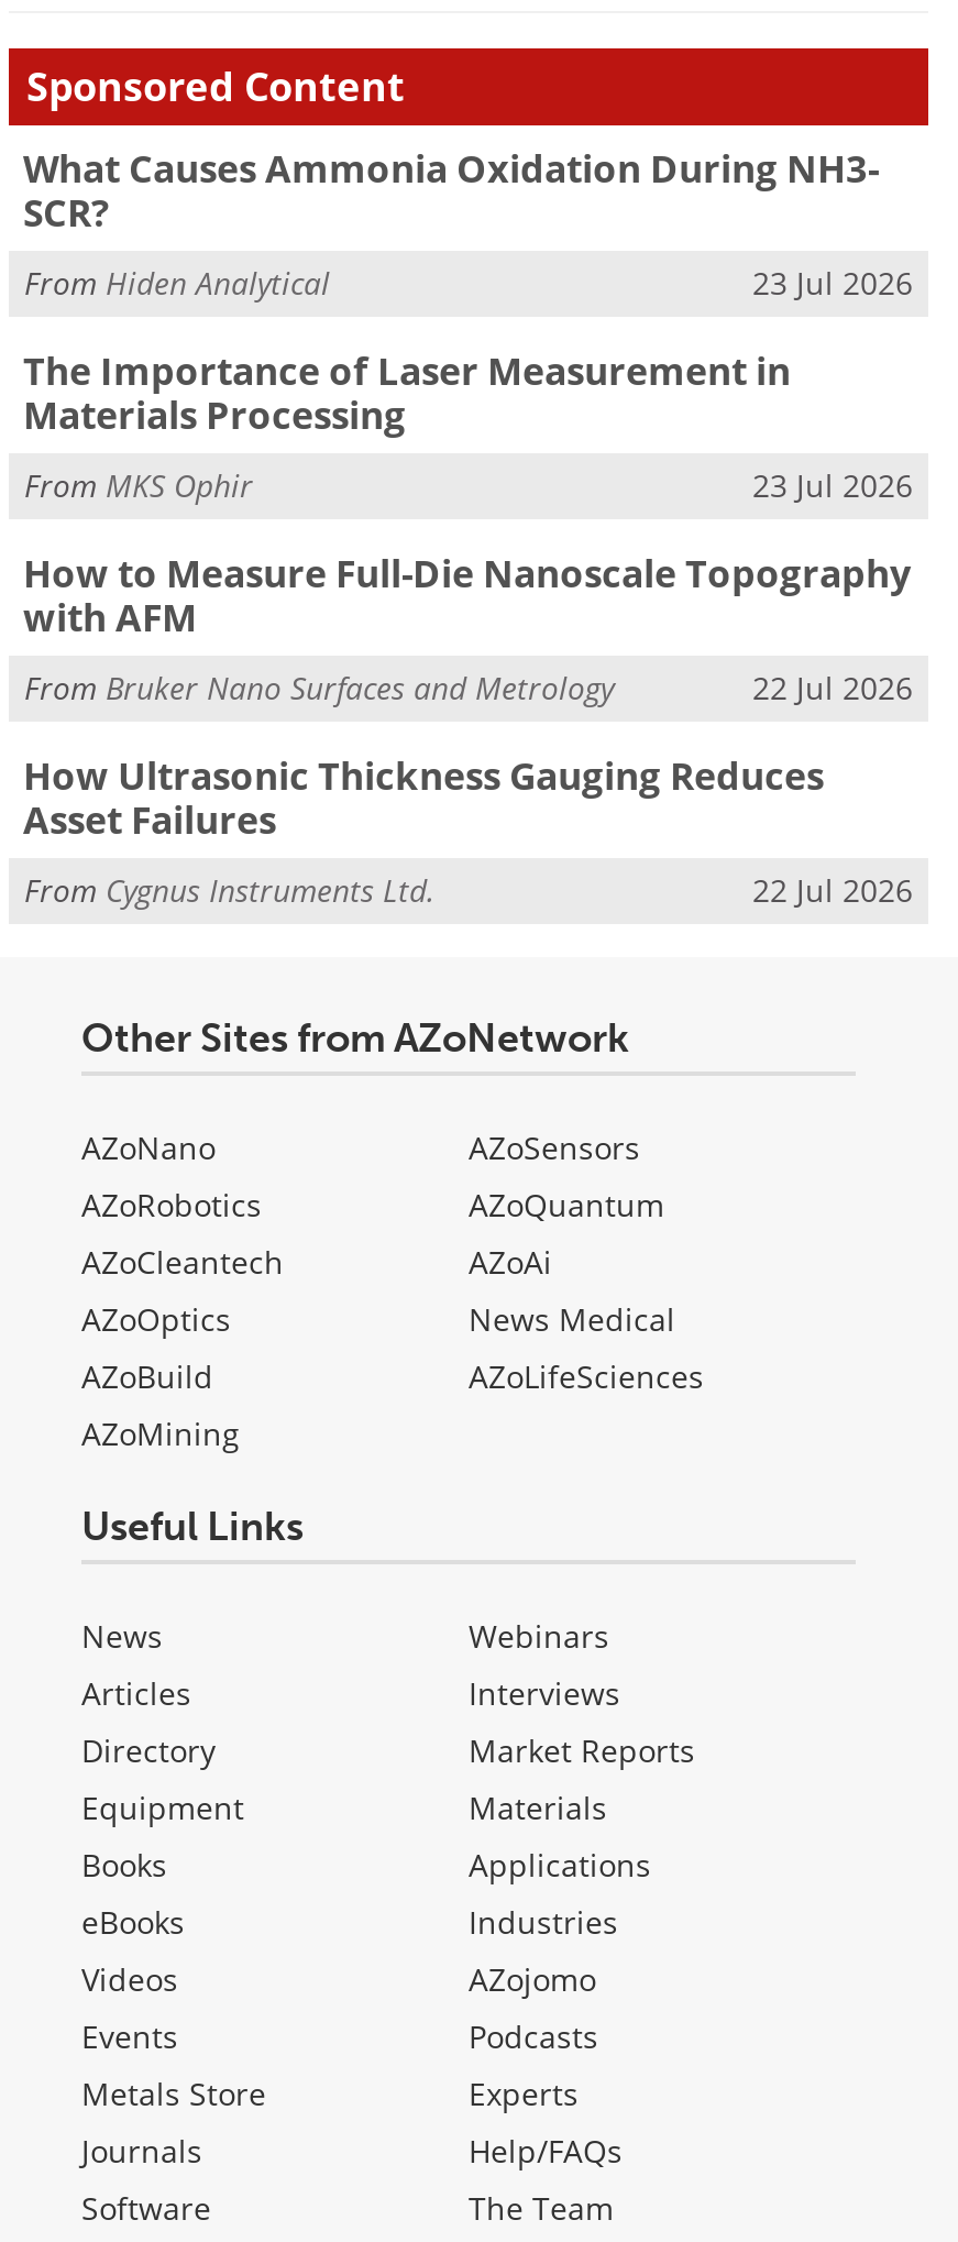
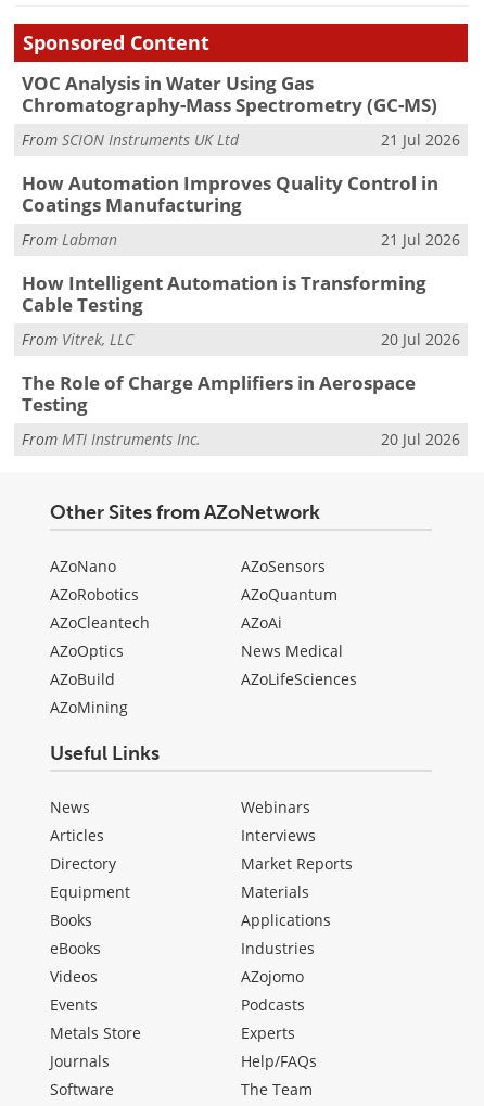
- What Causes Ammonia Oxidation During NH3-
- SCR?
+ VOC Analysis in Water Using Gas
+ Chromatography-Mass Spectrometry (GC-MS)

- From Hiden Analytical
- 23 Jul 2026
+ From SCION Instruments UK Ltd
+ 21 Jul 2026

- The Importance of Laser Measurement in
- Materials Processing
+ How Automation Improves Quality Control in
+ Coatings Manufacturing

- From MKS Ophir
- 23 Jul 2026
+ From Labman
+ 21 Jul 2026

- How to Measure Full-Die Nanoscale Topography
- with AFM
+ How Intelligent Automation is Transforming
+ Cable Testing

- From Bruker Nano Surfaces and Metrology
- 22 Jul 2026
+ From Vitrek, LLC
+ 20 Jul 2026

- How Ultrasonic Thickness Gauging Reduces
- Asset Failures
+ The Role of Charge Amplifiers in Aerospace
+ Testing

- From Cygnus Instruments Ltd.
- 22 Jul 2026
+ From MTI Instruments Inc.
+ 20 Jul 2026
